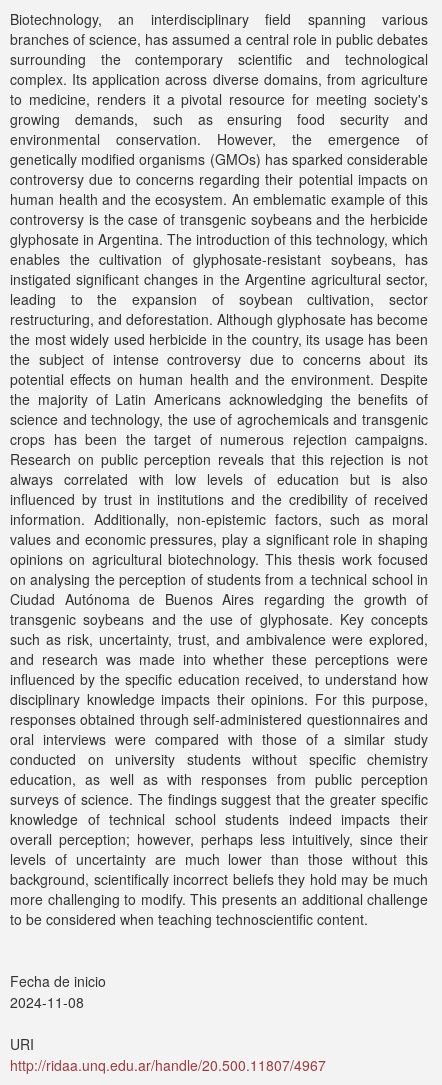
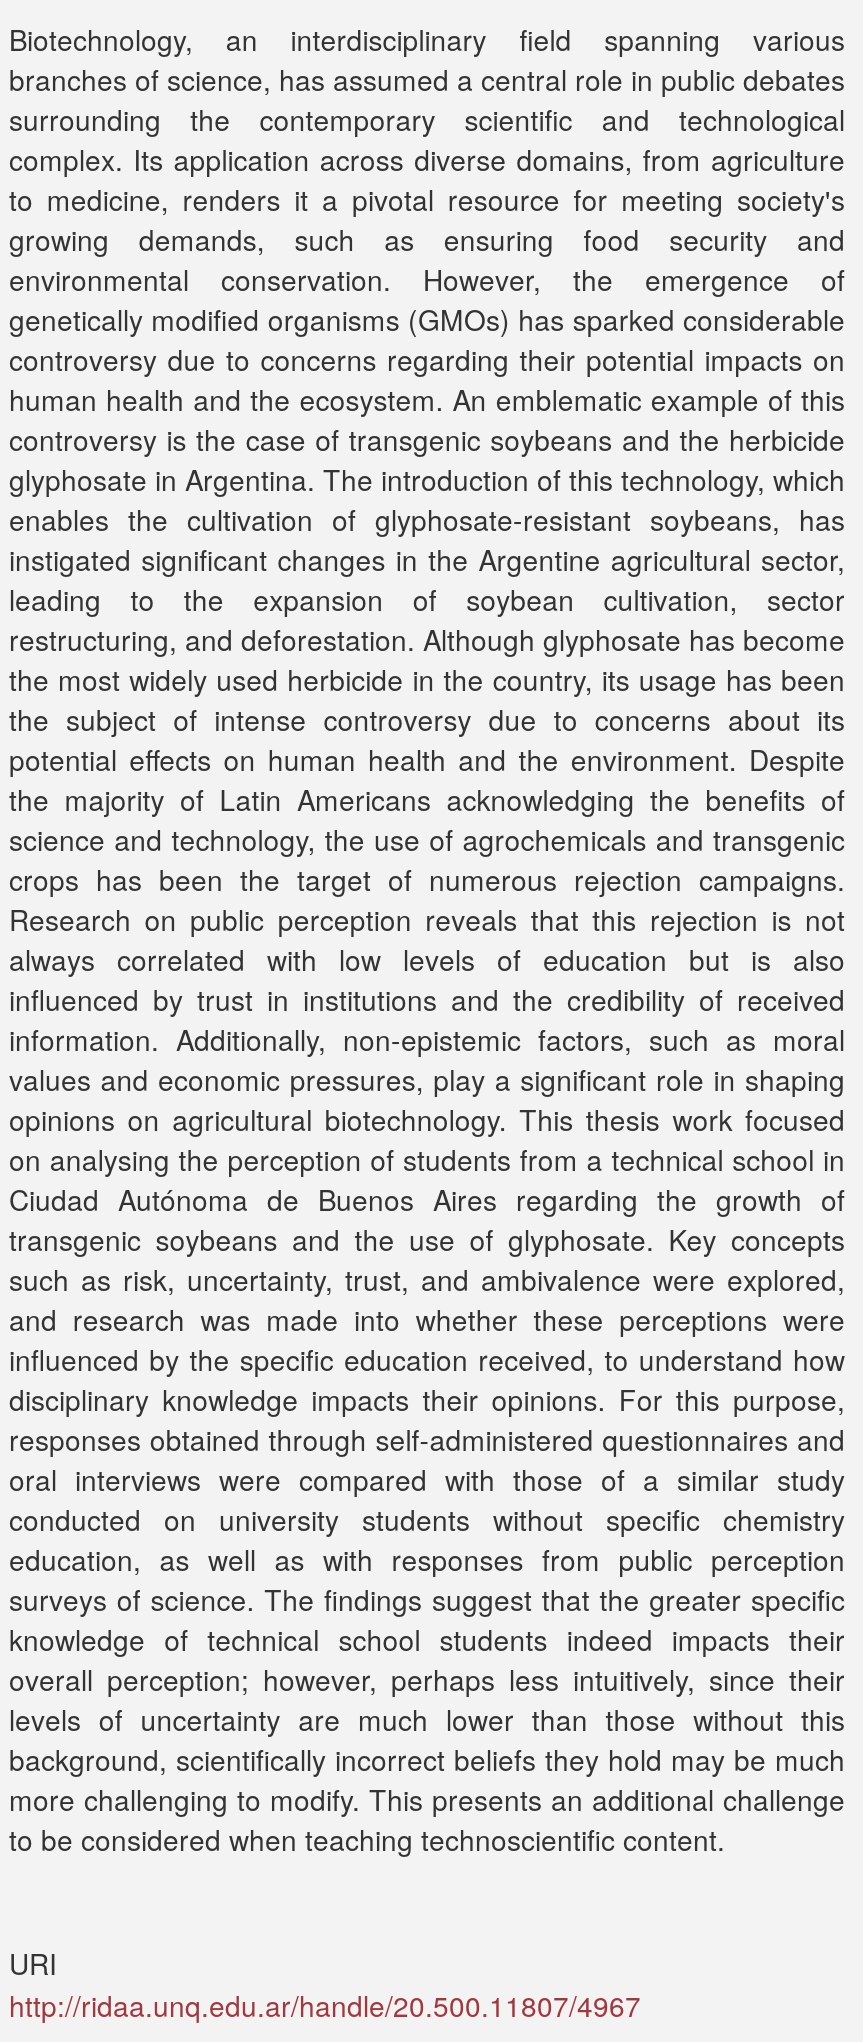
- Fecha de inicio
- 2024-11-08
